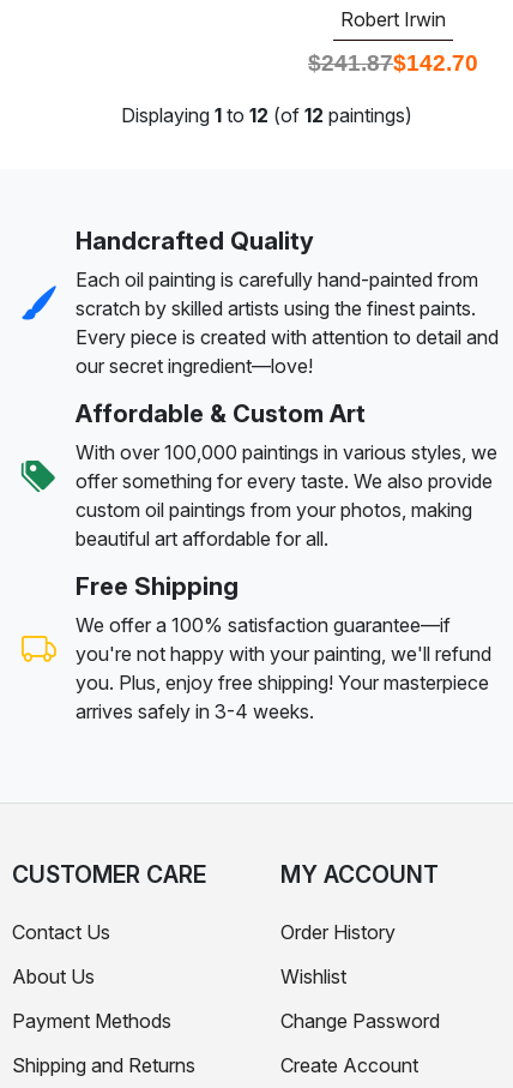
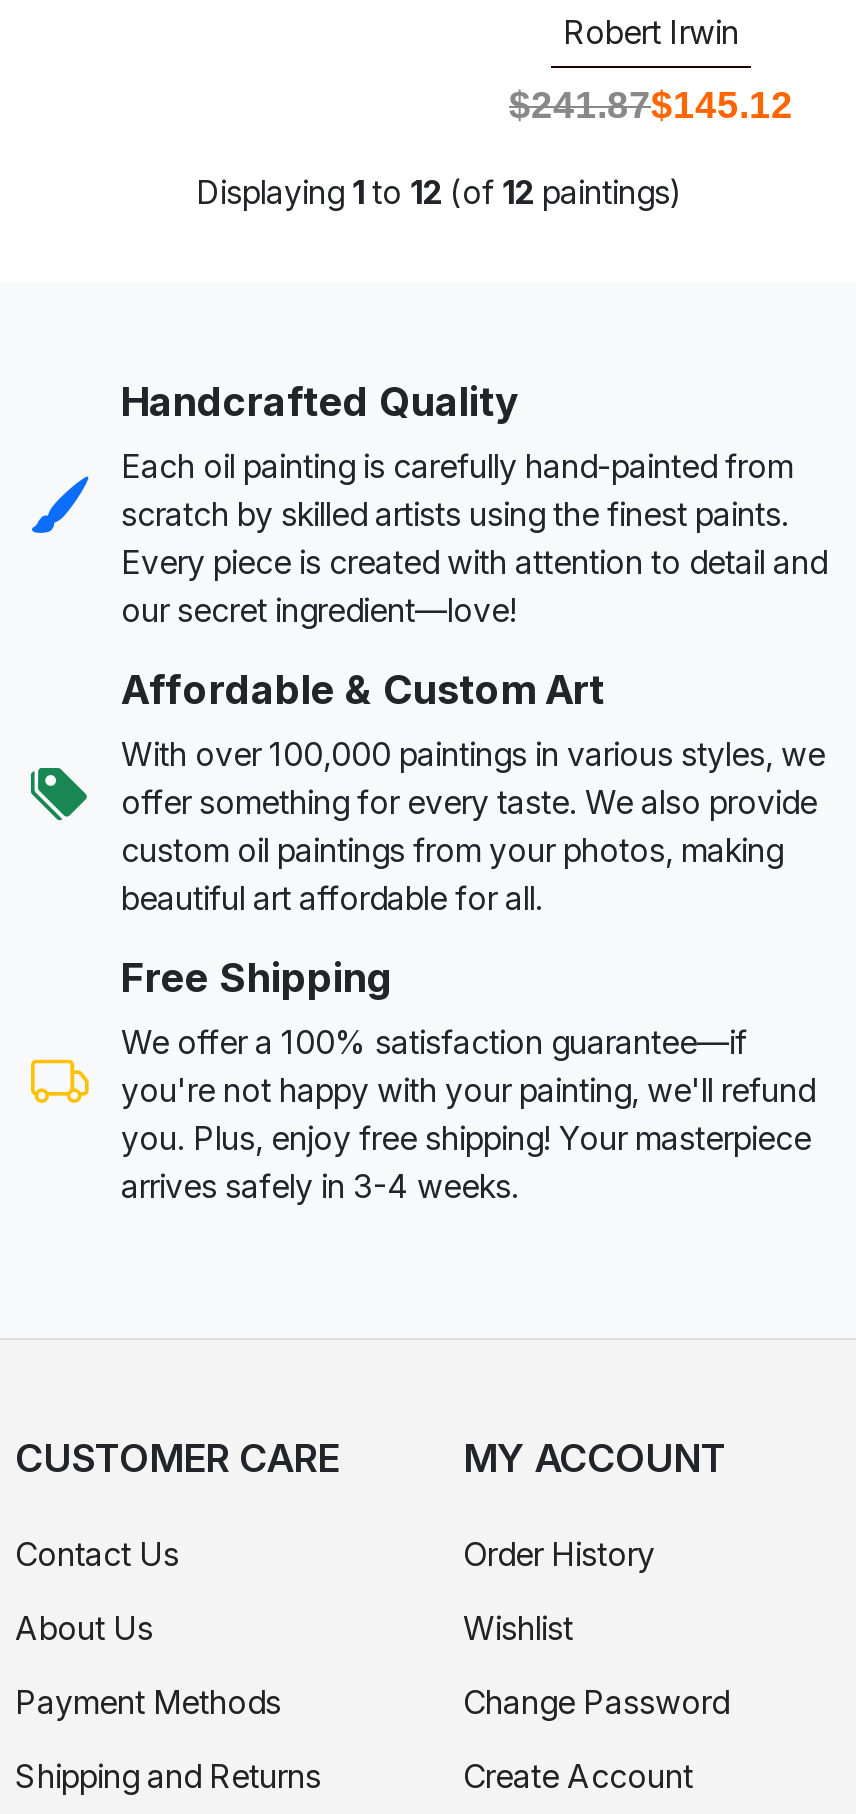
- $241.87$142.70
+ $241.87$145.12
